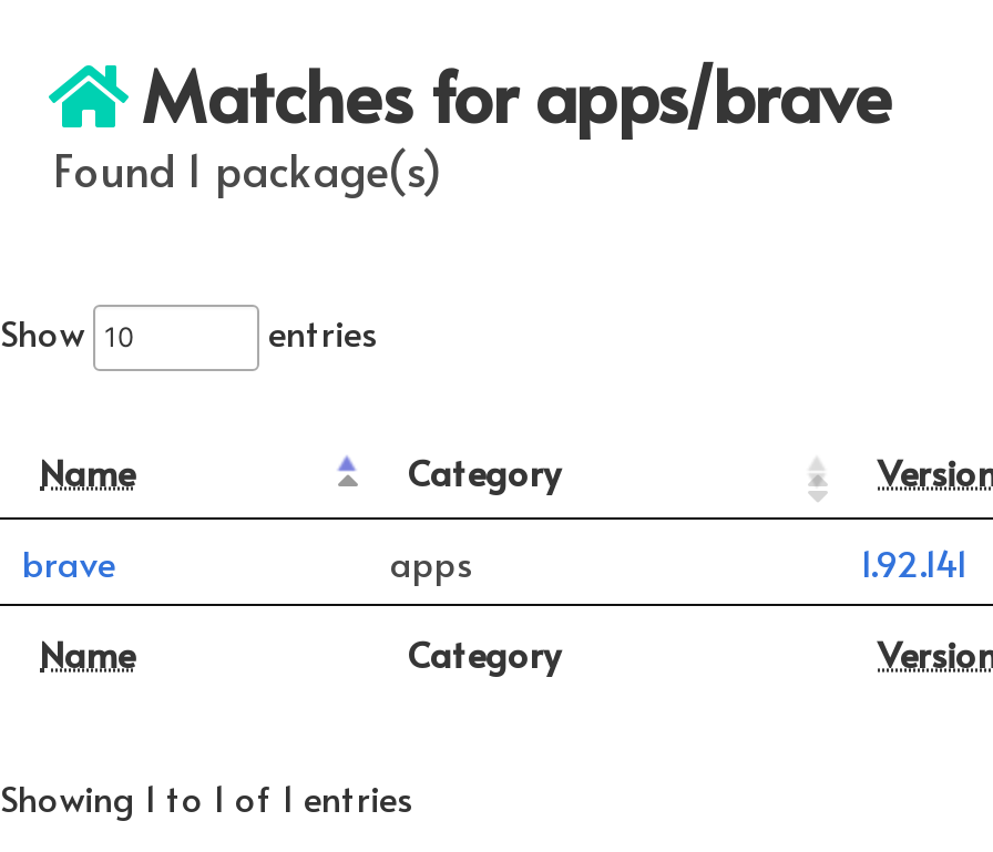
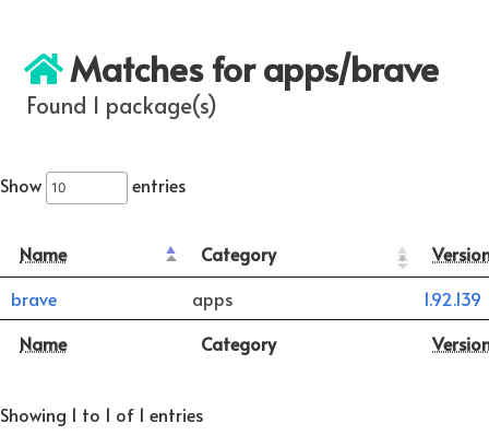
- 1.92.141
+ 1.92.139
